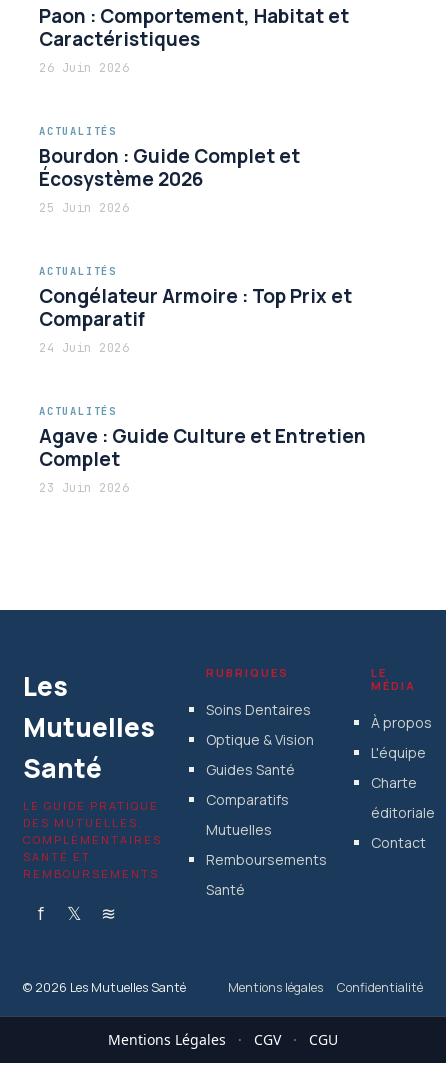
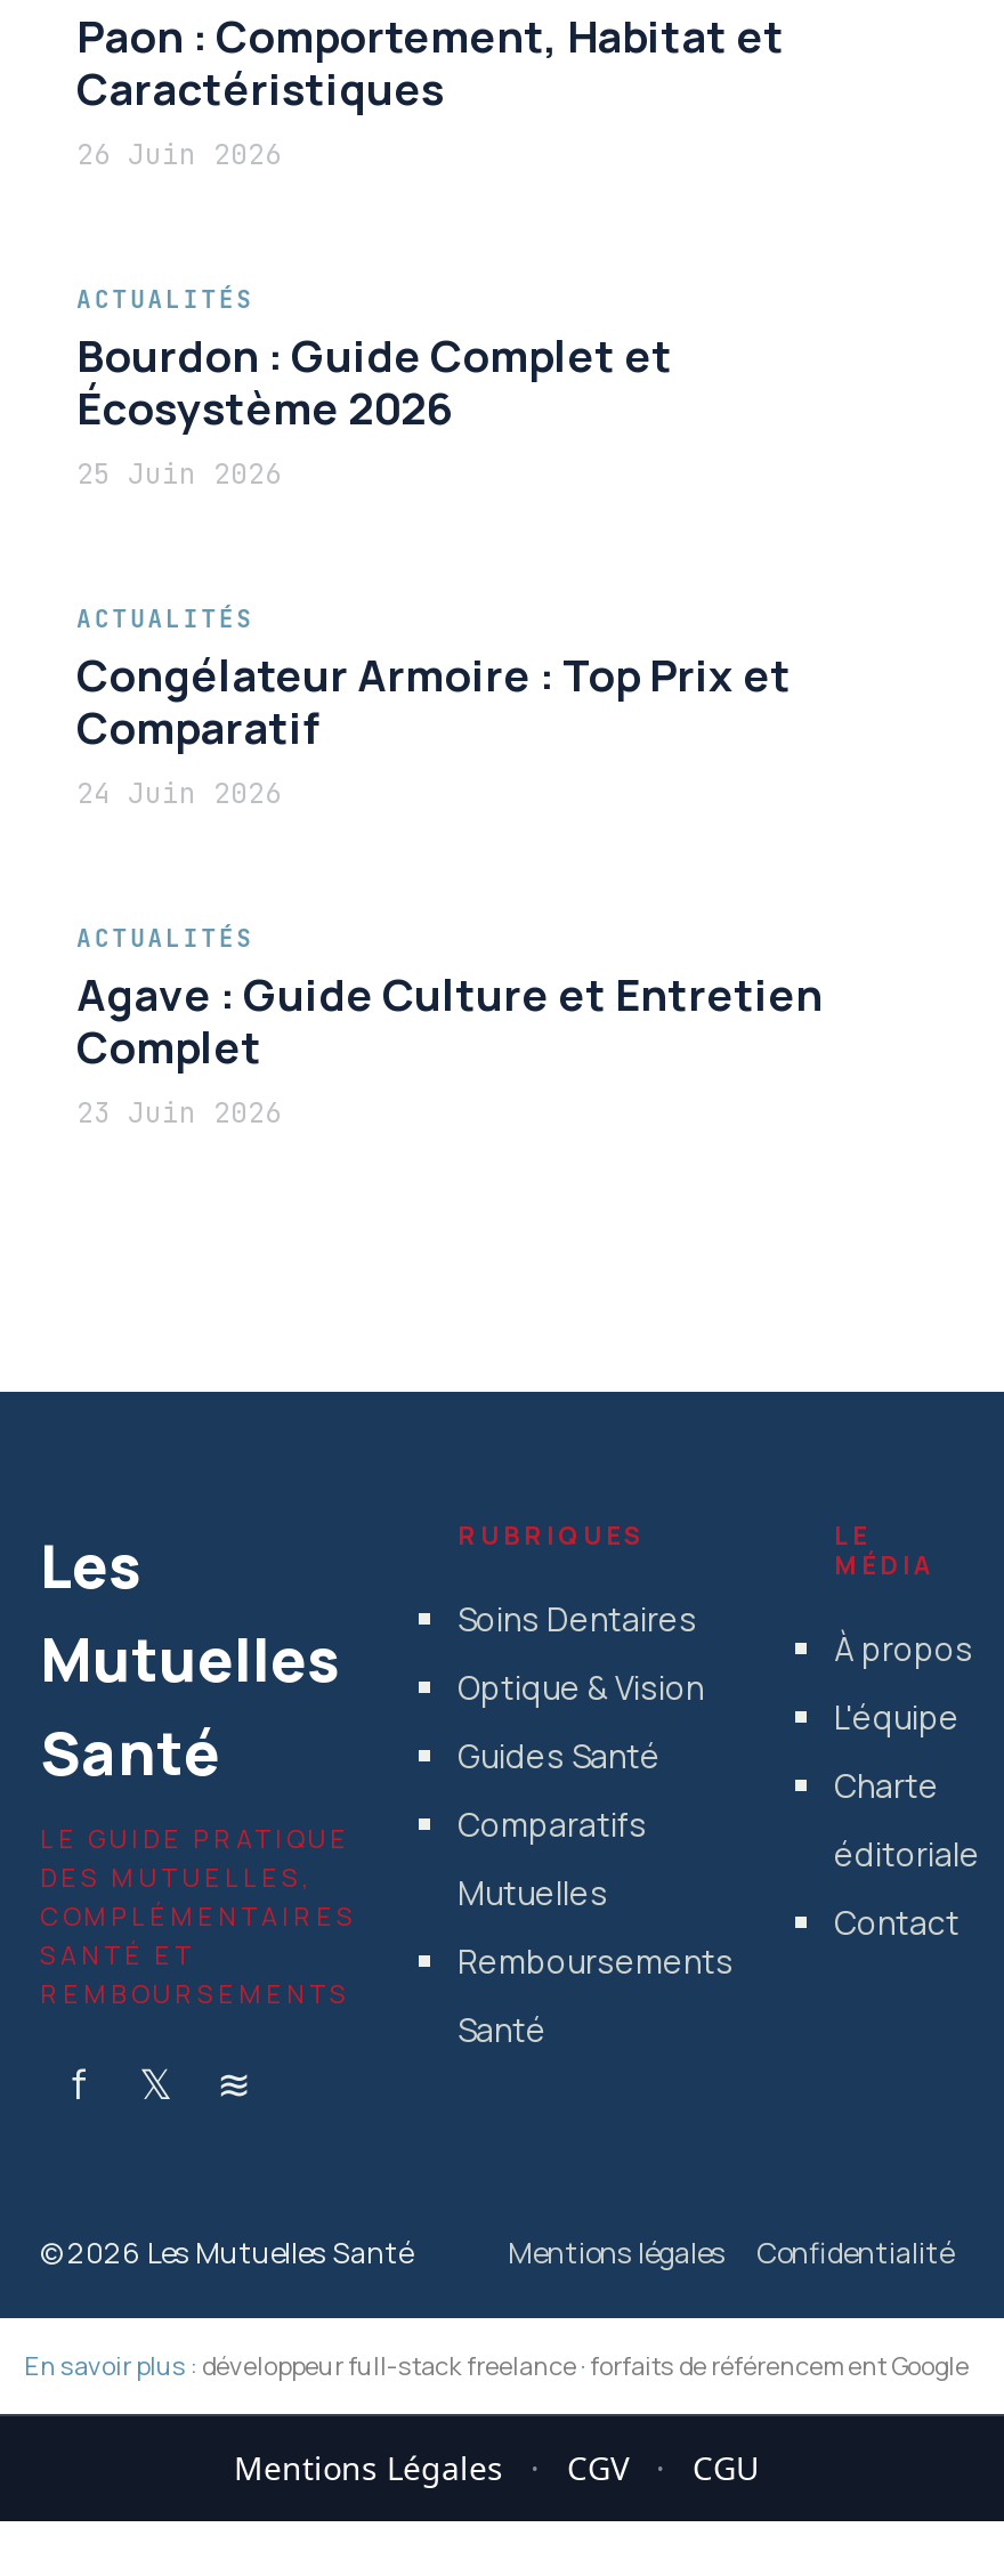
+ En savoir plus : développeur full-stack freelance· forfaits de référencement Google
